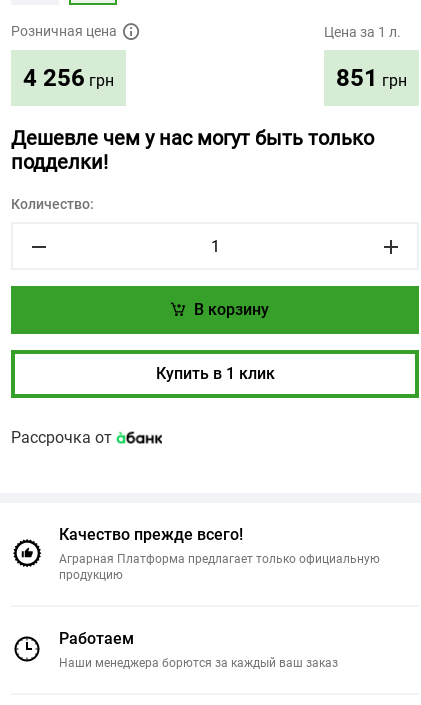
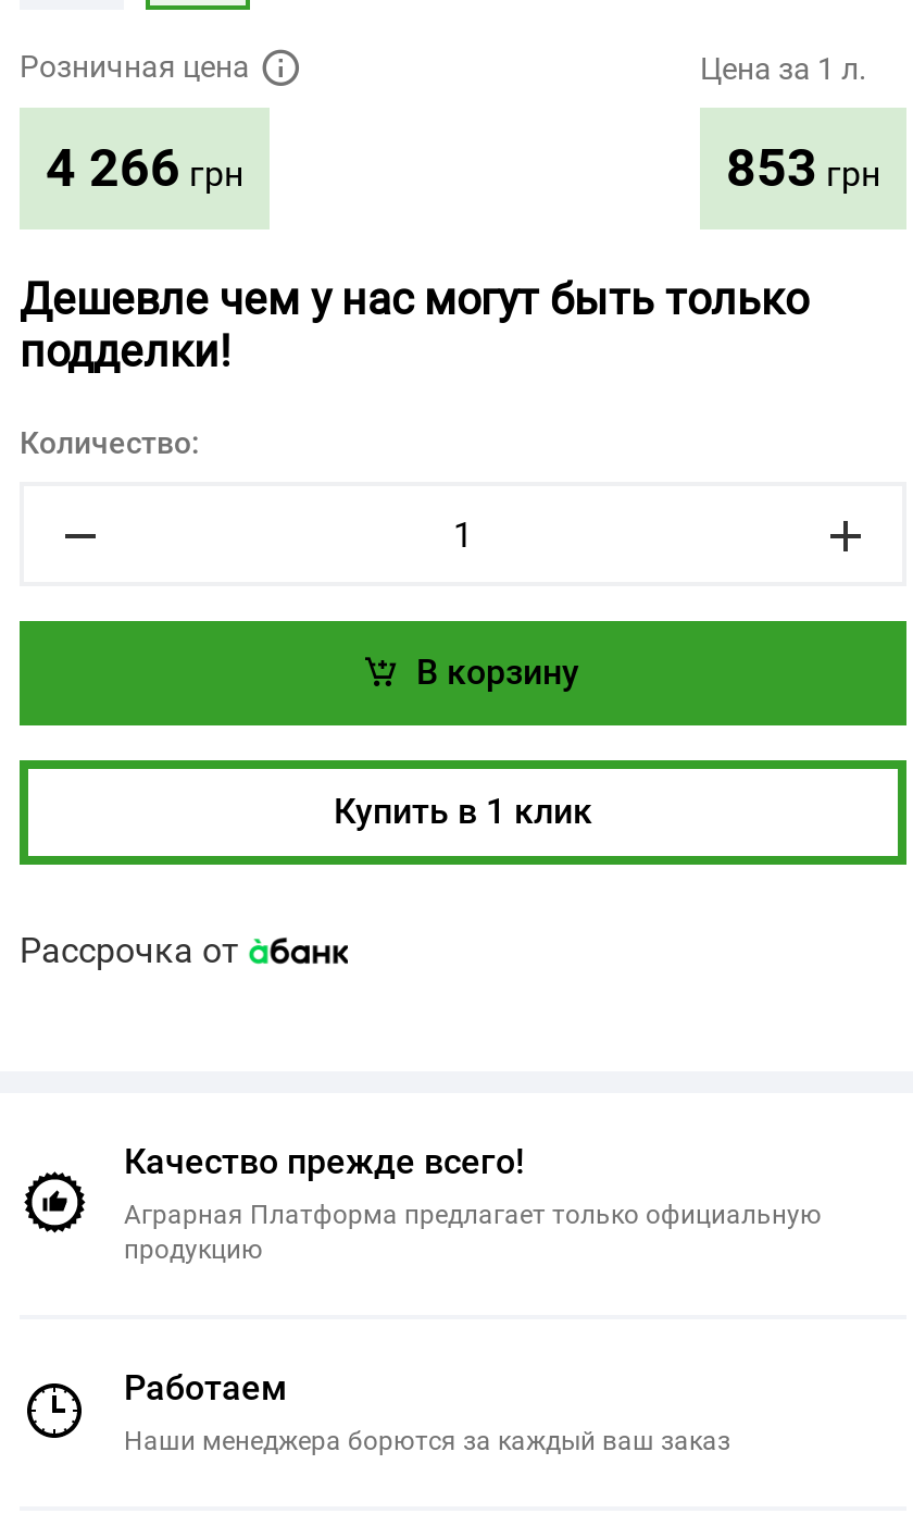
- 4 256 грн
+ 4 266 грн

- 851 грн
+ 853 грн
